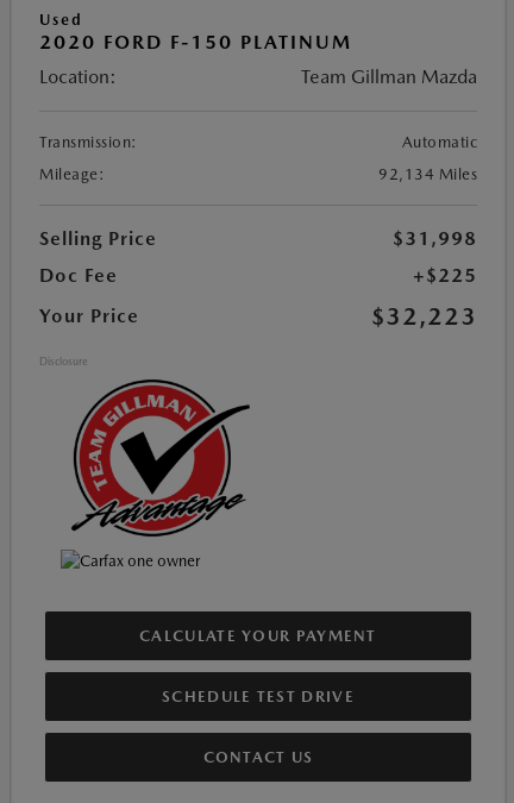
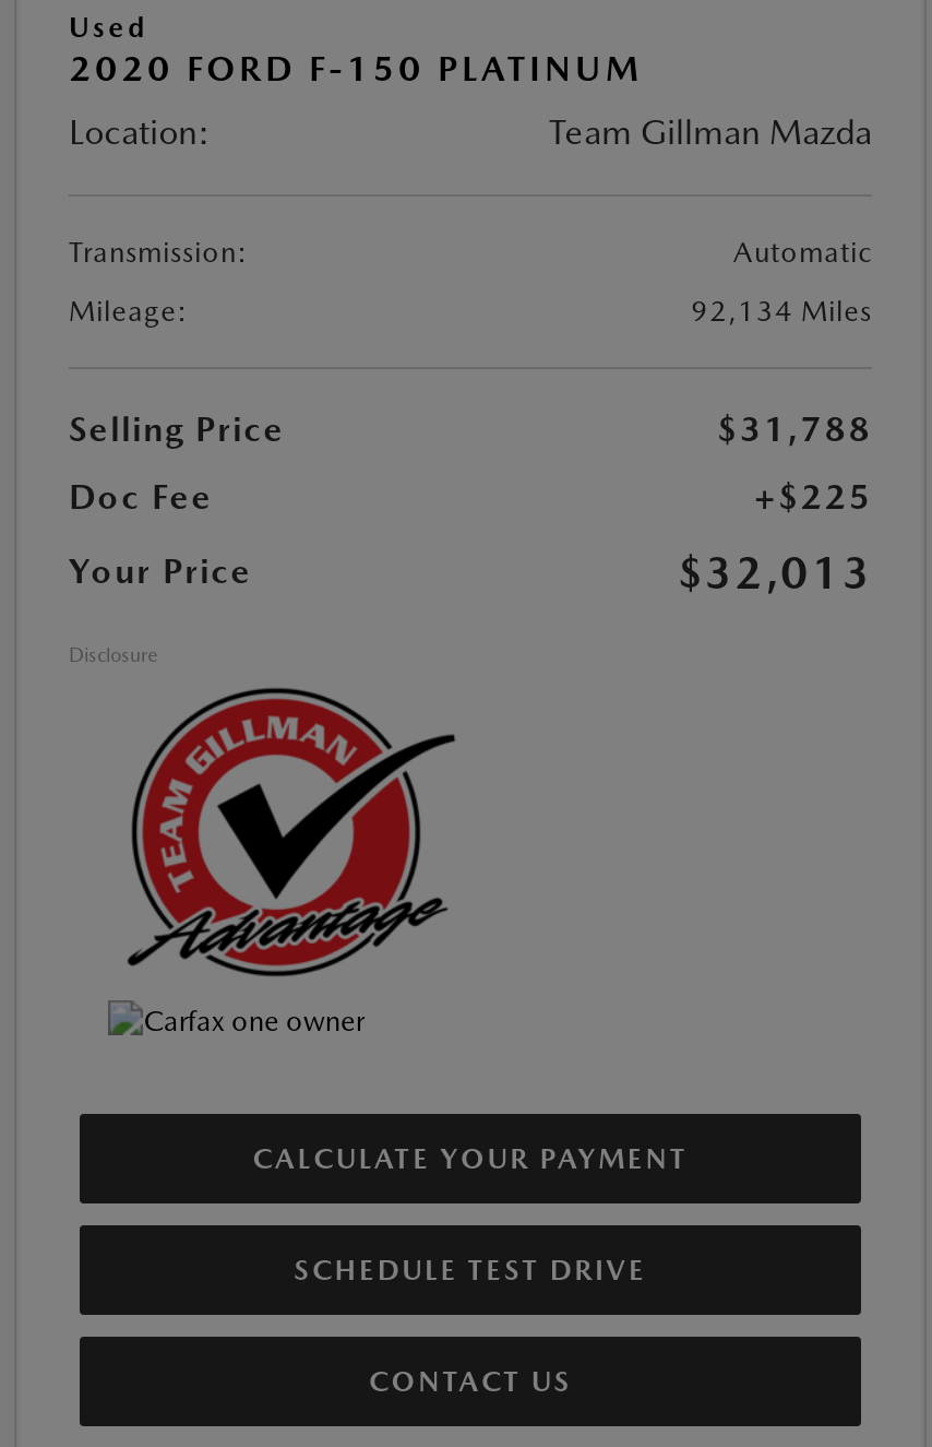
- $31,998
+ $31,788

- $32,223
+ $32,013
